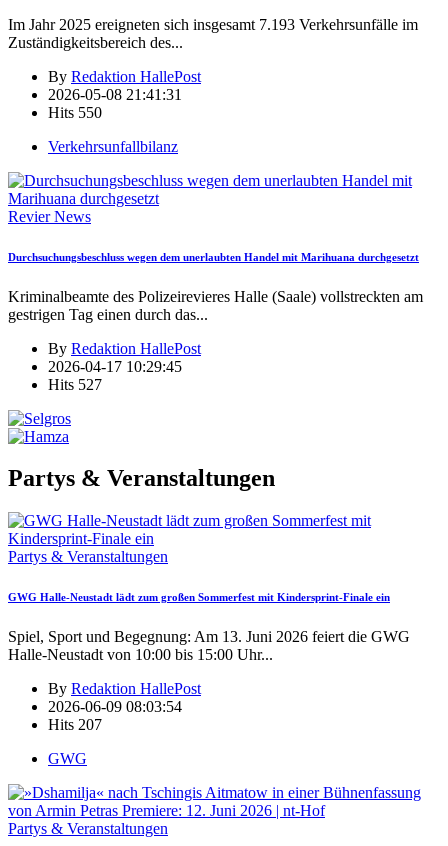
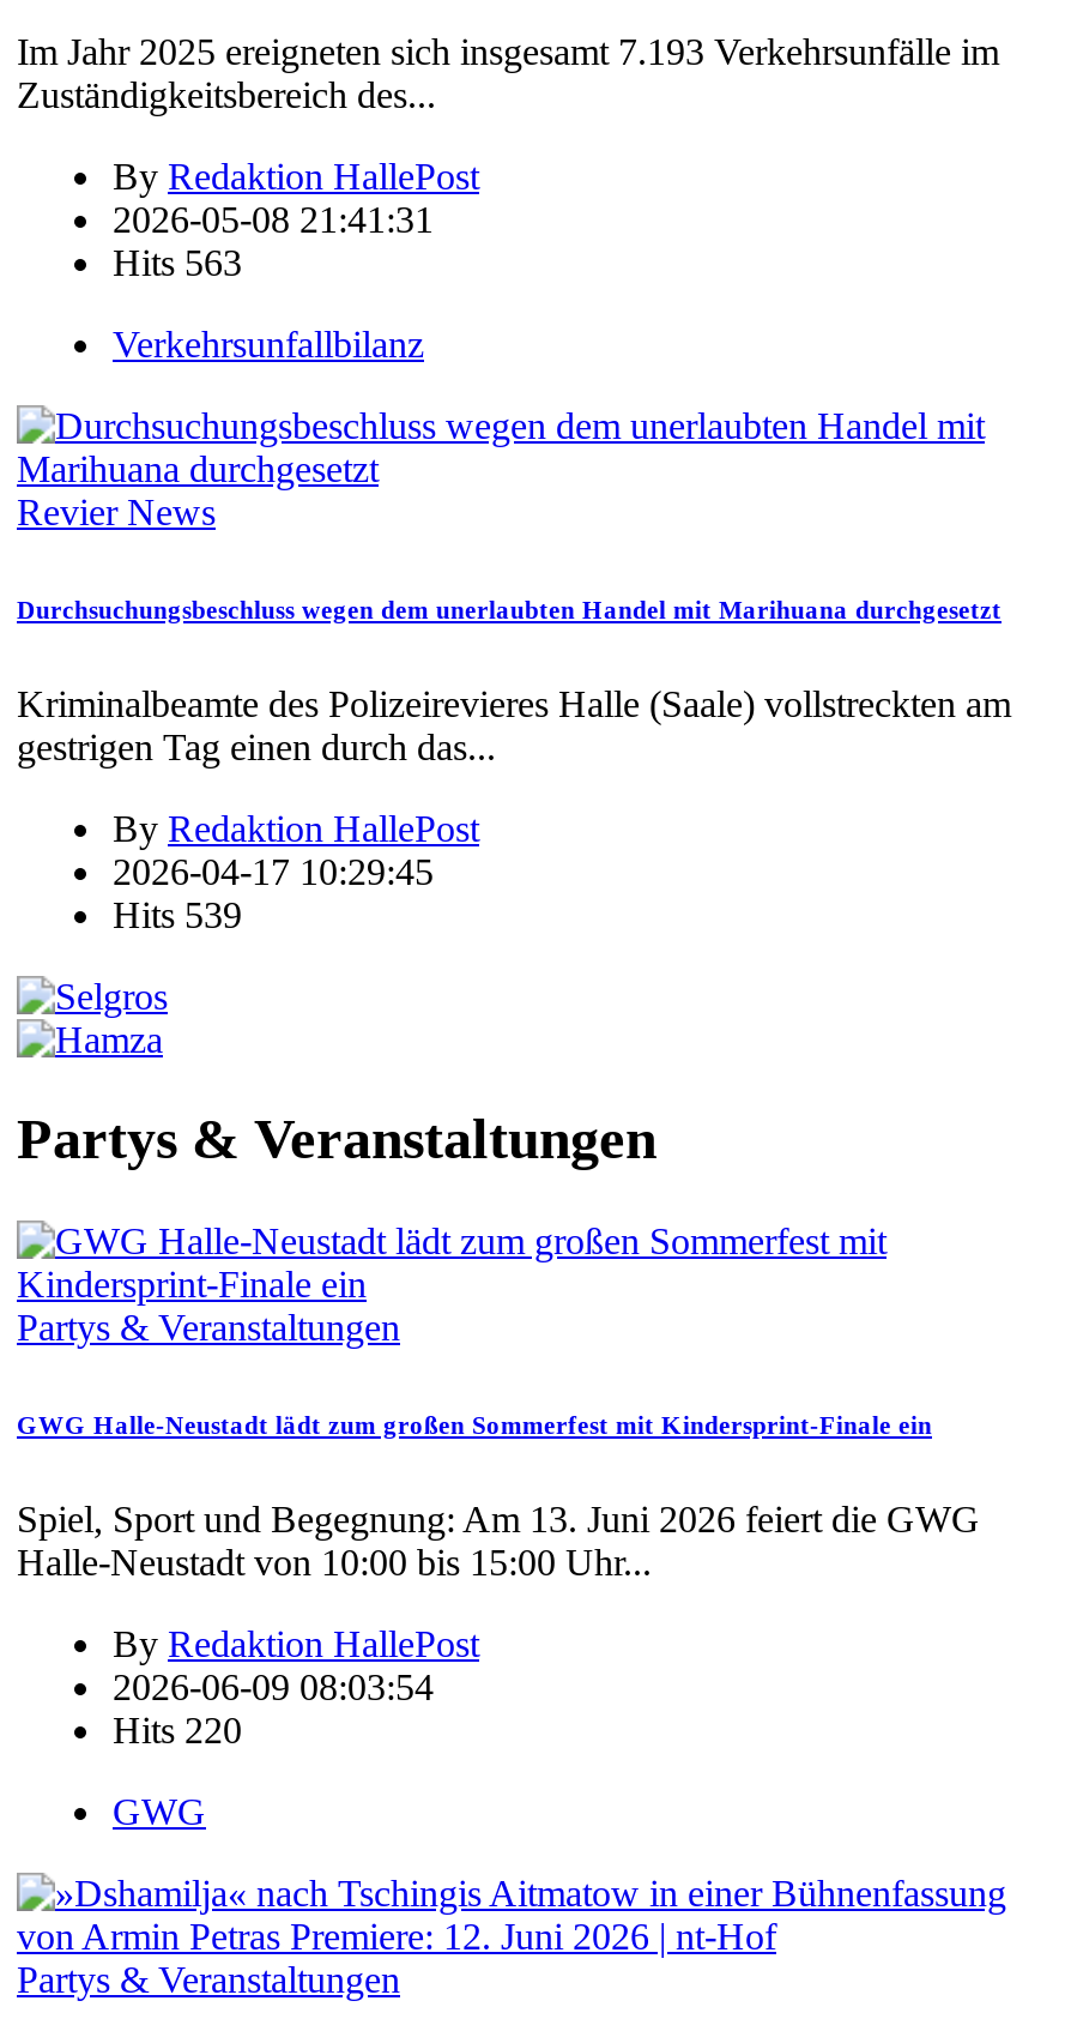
- Hits 550
+ Hits 563

- Hits 527
+ Hits 539

- Hits 207
+ Hits 220
